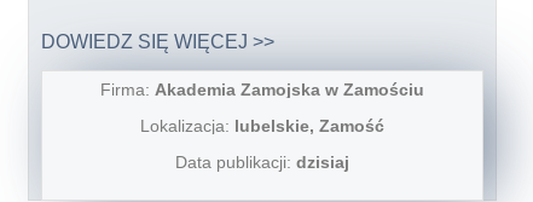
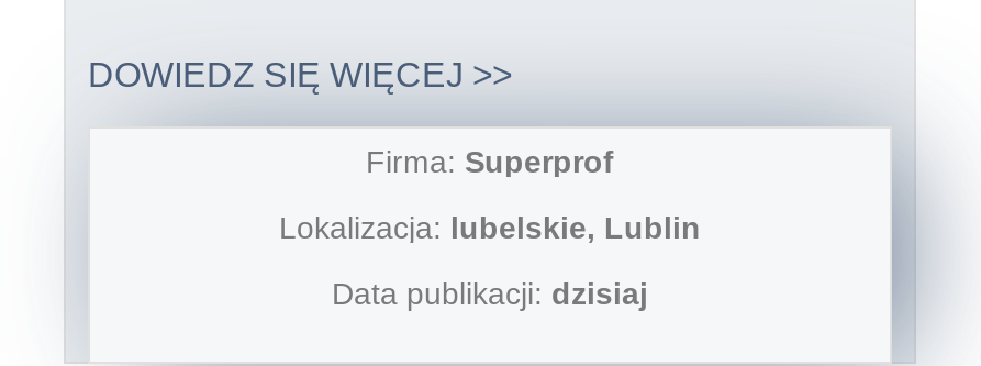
- Firma: Akademia Zamojska w Zamościu
+ Firma: Superprof

- Lokalizacja: lubelskie, Zamość
+ Lokalizacja: lubelskie, Lublin
